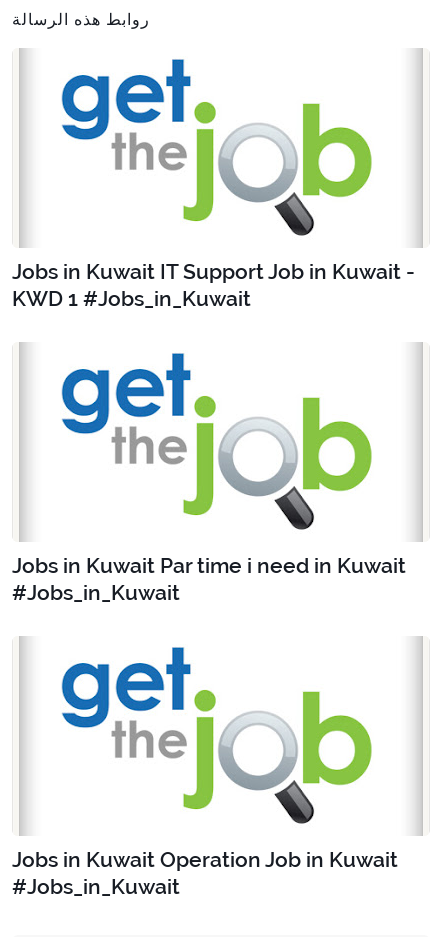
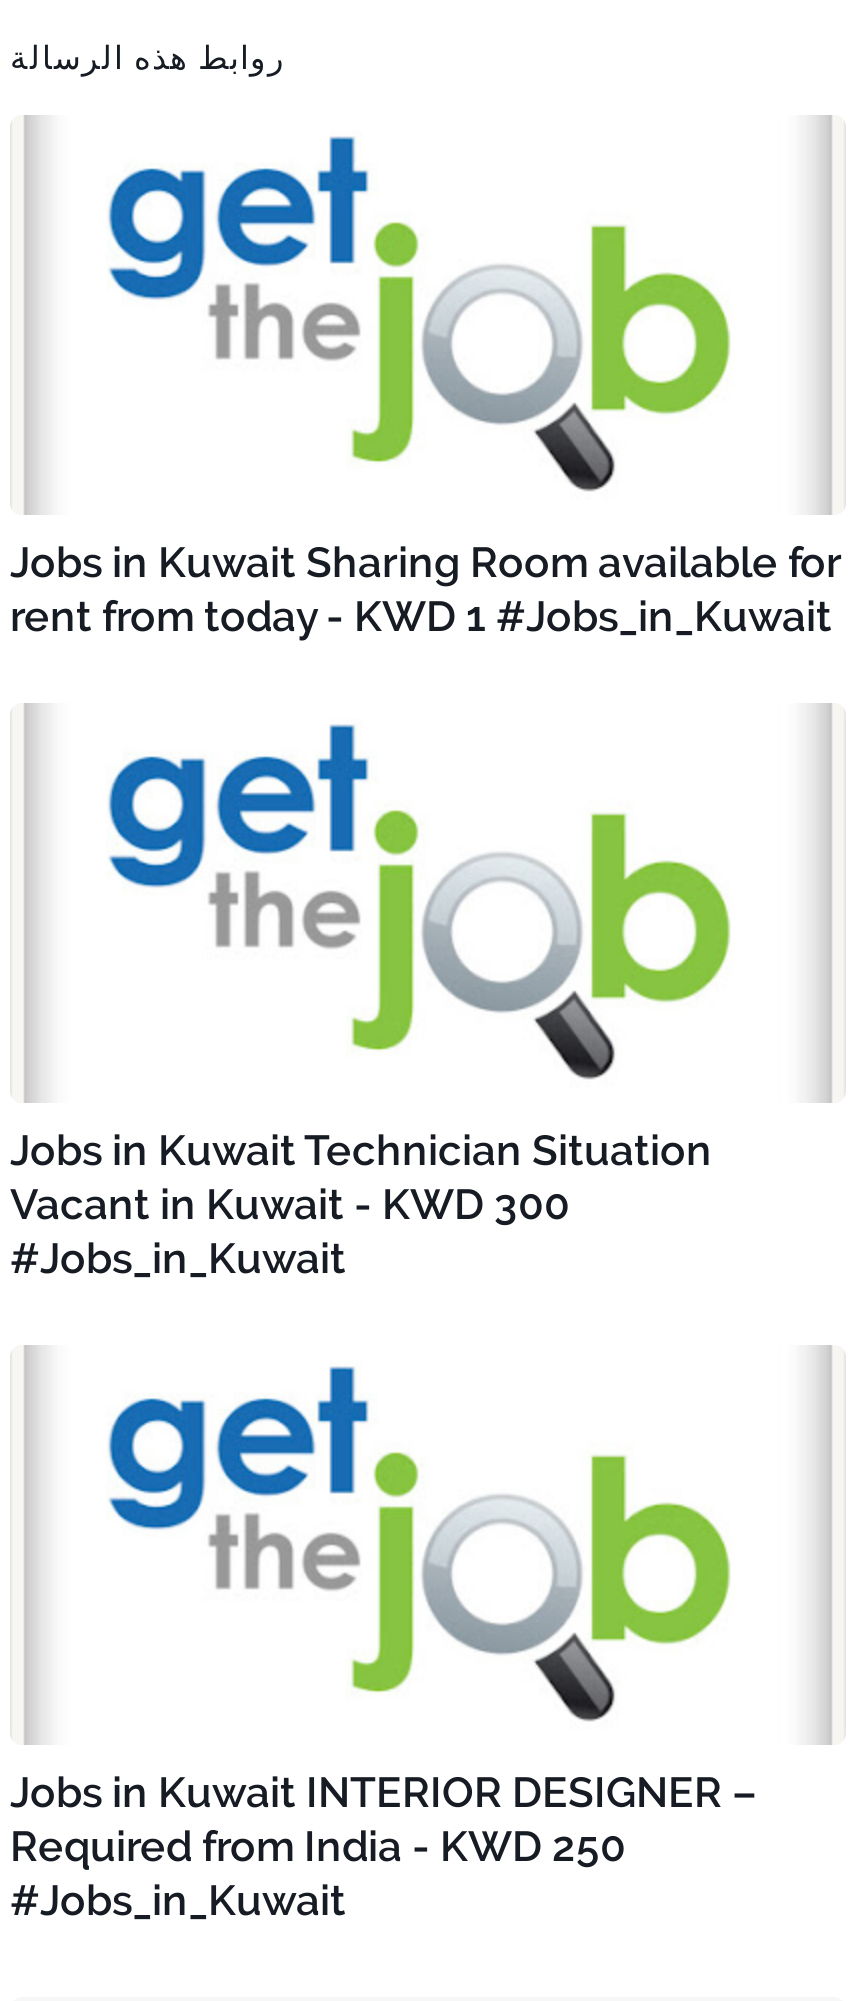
- Jobs in Kuwait IT Support Job in Kuwait -
- KWD 1 #Jobs_in_Kuwait
+ Jobs in Kuwait Sharing Room available for
+ rent from today - KWD 1 #Jobs_in_Kuwait

- Jobs in Kuwait Par time i need in Kuwait
+ Jobs in Kuwait Technician Situation
+ Vacant in Kuwait - KWD 300

- Jobs in Kuwait Operation Job in Kuwait
+ Jobs in Kuwait INTERIOR DESIGNER –
+ Required from India - KWD 250
